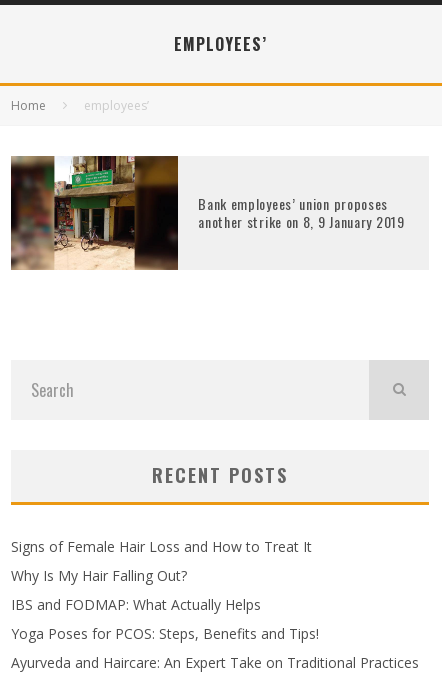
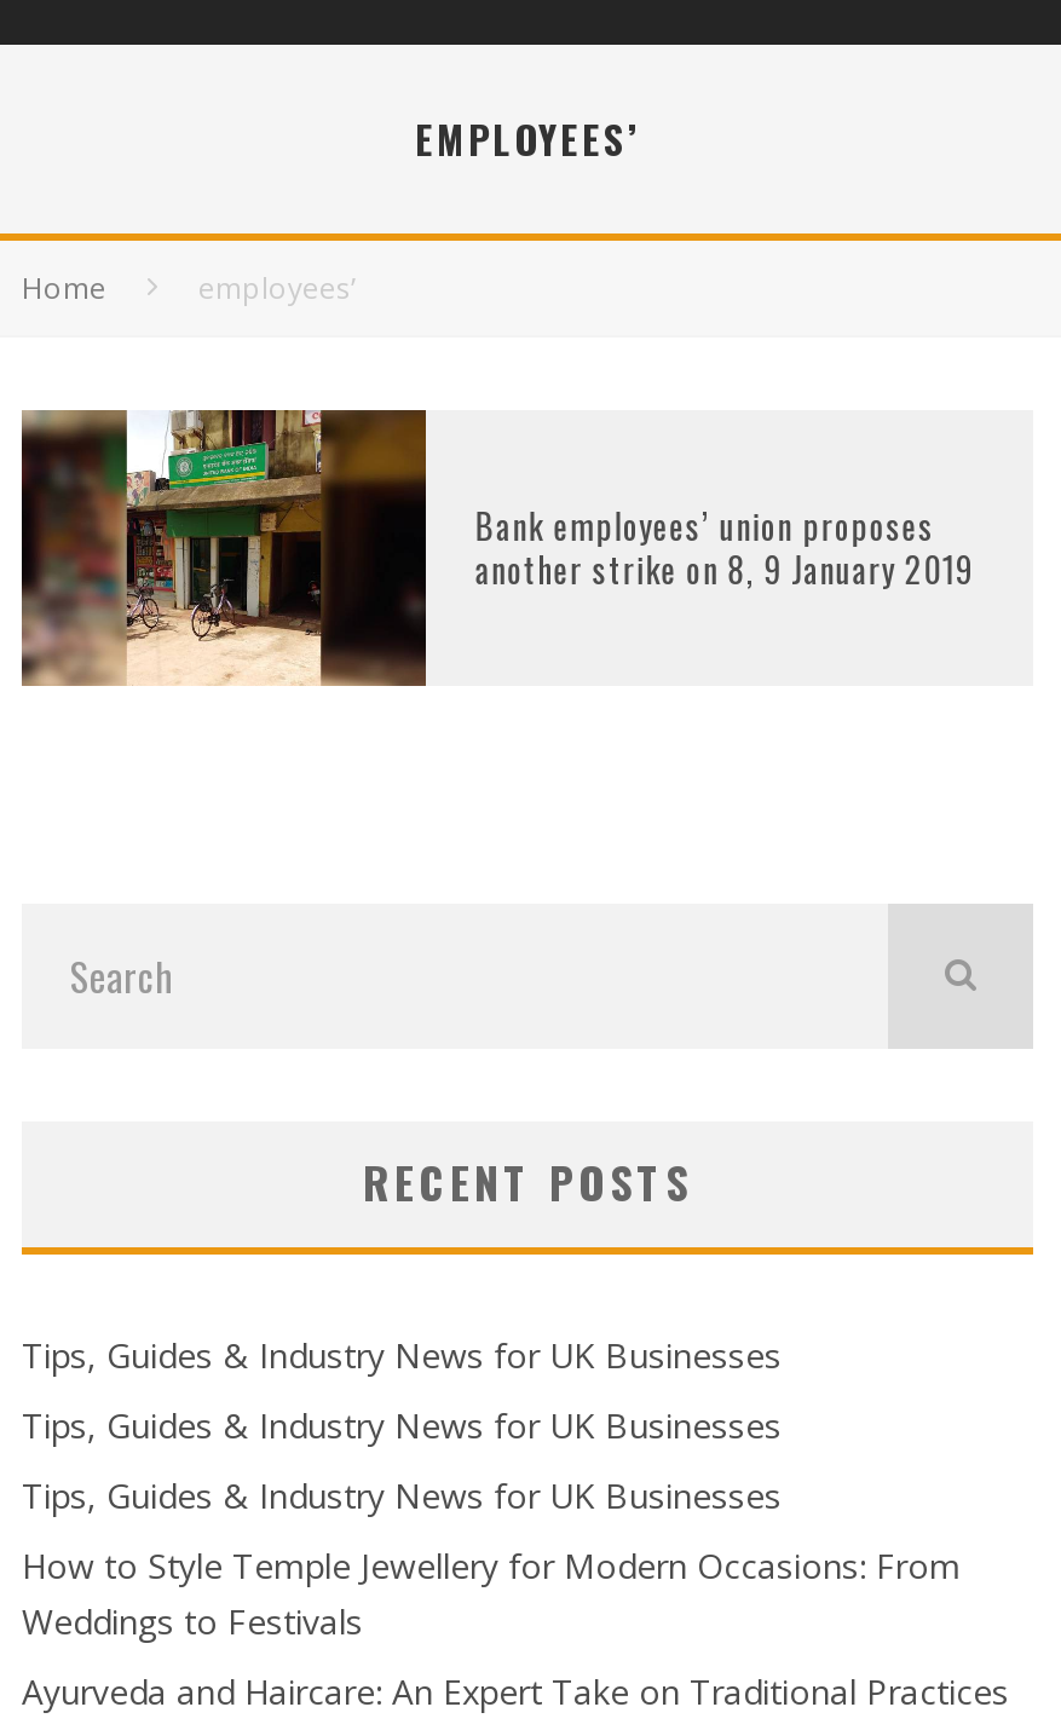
- Signs of Female Hair Loss and How to Treat It
+ Tips, Guides & Industry News for UK Businesses

- Why Is My Hair Falling Out?
+ Tips, Guides & Industry News for UK Businesses

- IBS and FODMAP: What Actually Helps
+ Tips, Guides & Industry News for UK Businesses

- Yoga Poses for PCOS: Steps, Benefits and Tips!
+ How to Style Temple Jewellery for Modern Occasions: From
+ Weddings to Festivals
